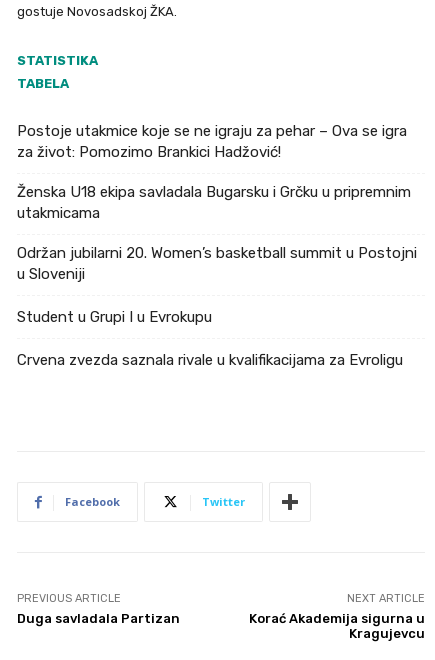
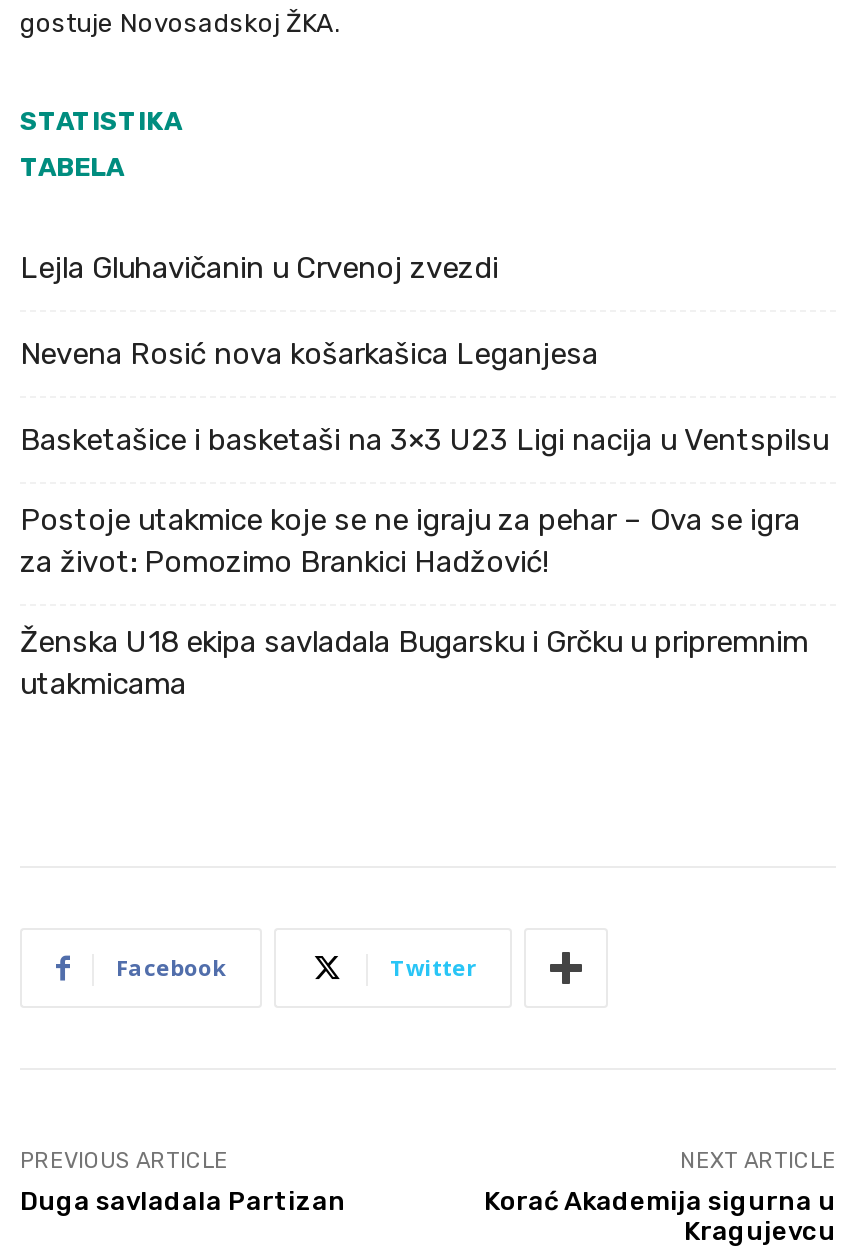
+ Lejla Gluhavičanin u Crvenoj zvezdi
+ Nevena Rosić nova košarkašica Leganjesa
+ Basketašice i basketaši na 3×3 U23 Ligi nacija u Ventspilsu

moved down: Postoje utakmice koje se ne igraju za pehar – Ova se igra | za život: Pomozimo Brankici Hadžović! | Ženska U18 ekipa savladala Bugarsku i Grčku u pripremnim | utakmicama

- Održan jubilarni 20. Women’s basketball summit u Postojni
- u Sloveniji
- Student u Grupi I u Evrokupu
- Crvena zvezda saznala rivale u kvalifikacijama za Evroligu
